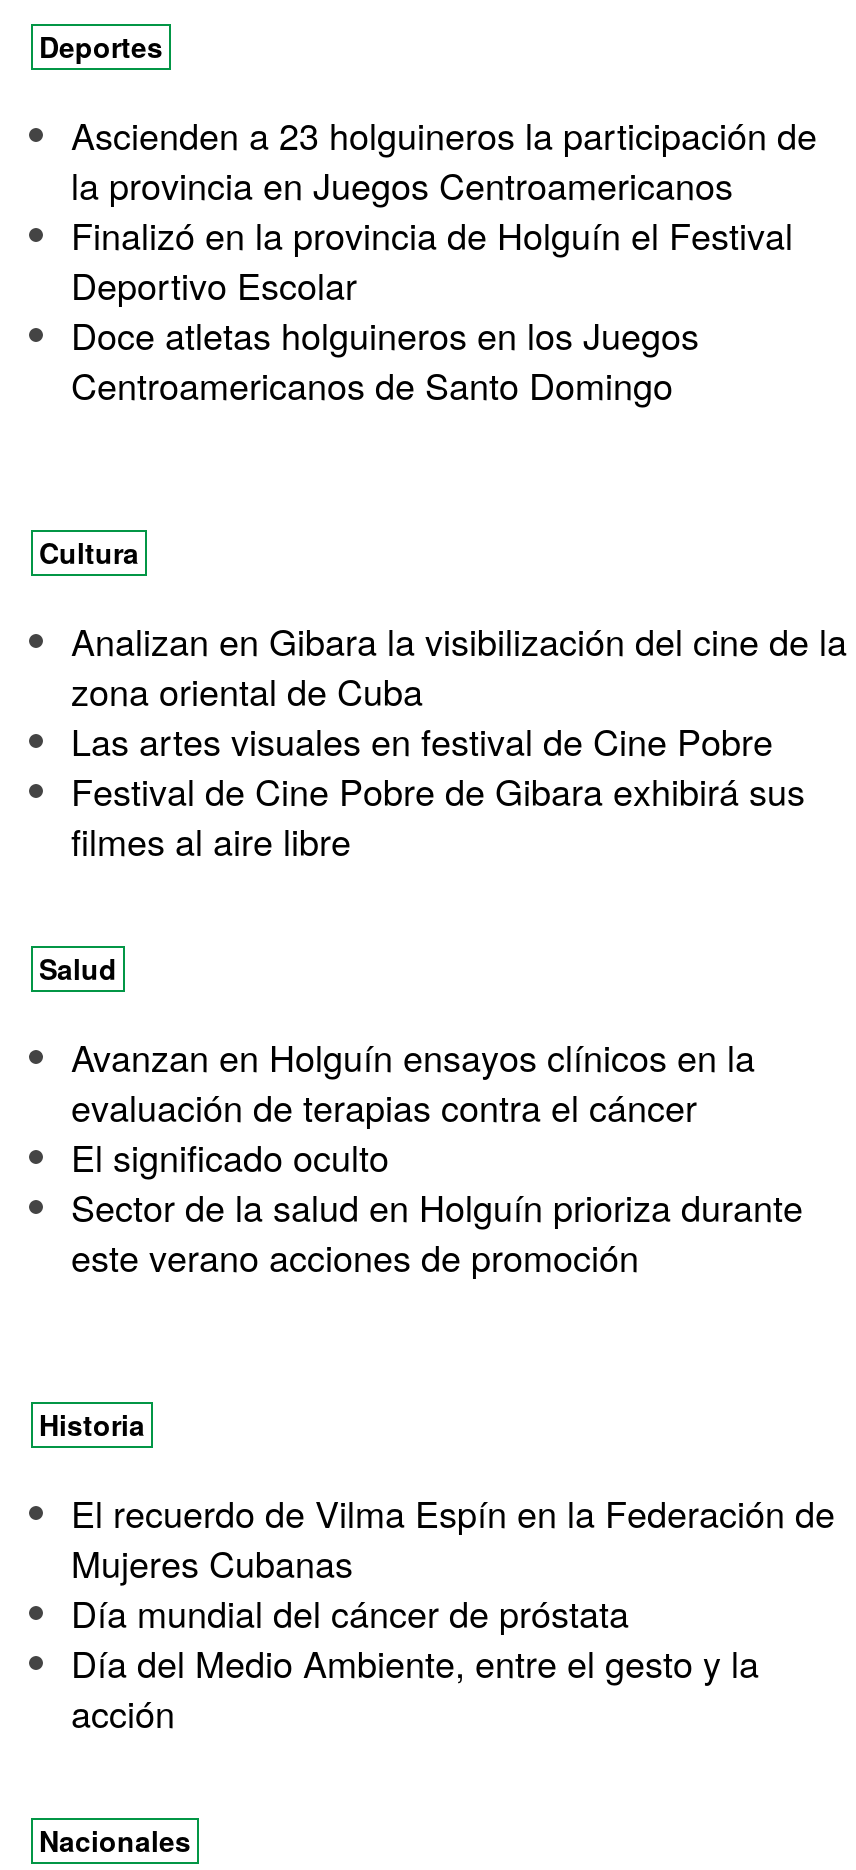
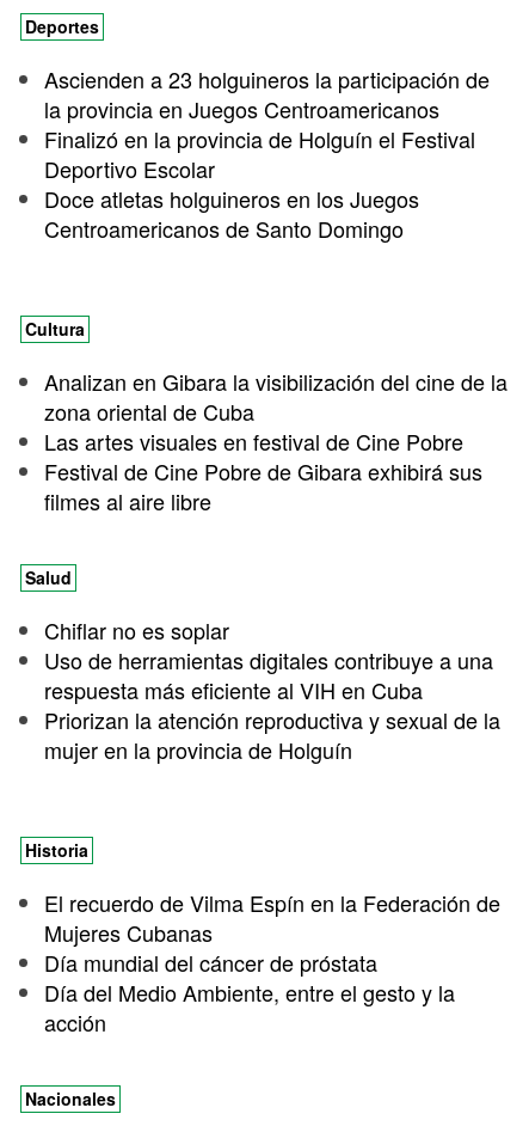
- Avanzan en Holguín ensayos clínicos en la
- evaluación de terapias contra el cáncer
- El significado oculto
- Sector de la salud en Holguín prioriza durante
- este verano acciones de promoción
+ Chiflar no es soplar
+ Uso de herramientas digitales contribuye a una
+ respuesta más eficiente al VIH en Cuba
+ Priorizan la atención reproductiva y sexual de la
+ mujer en la provincia de Holguín
